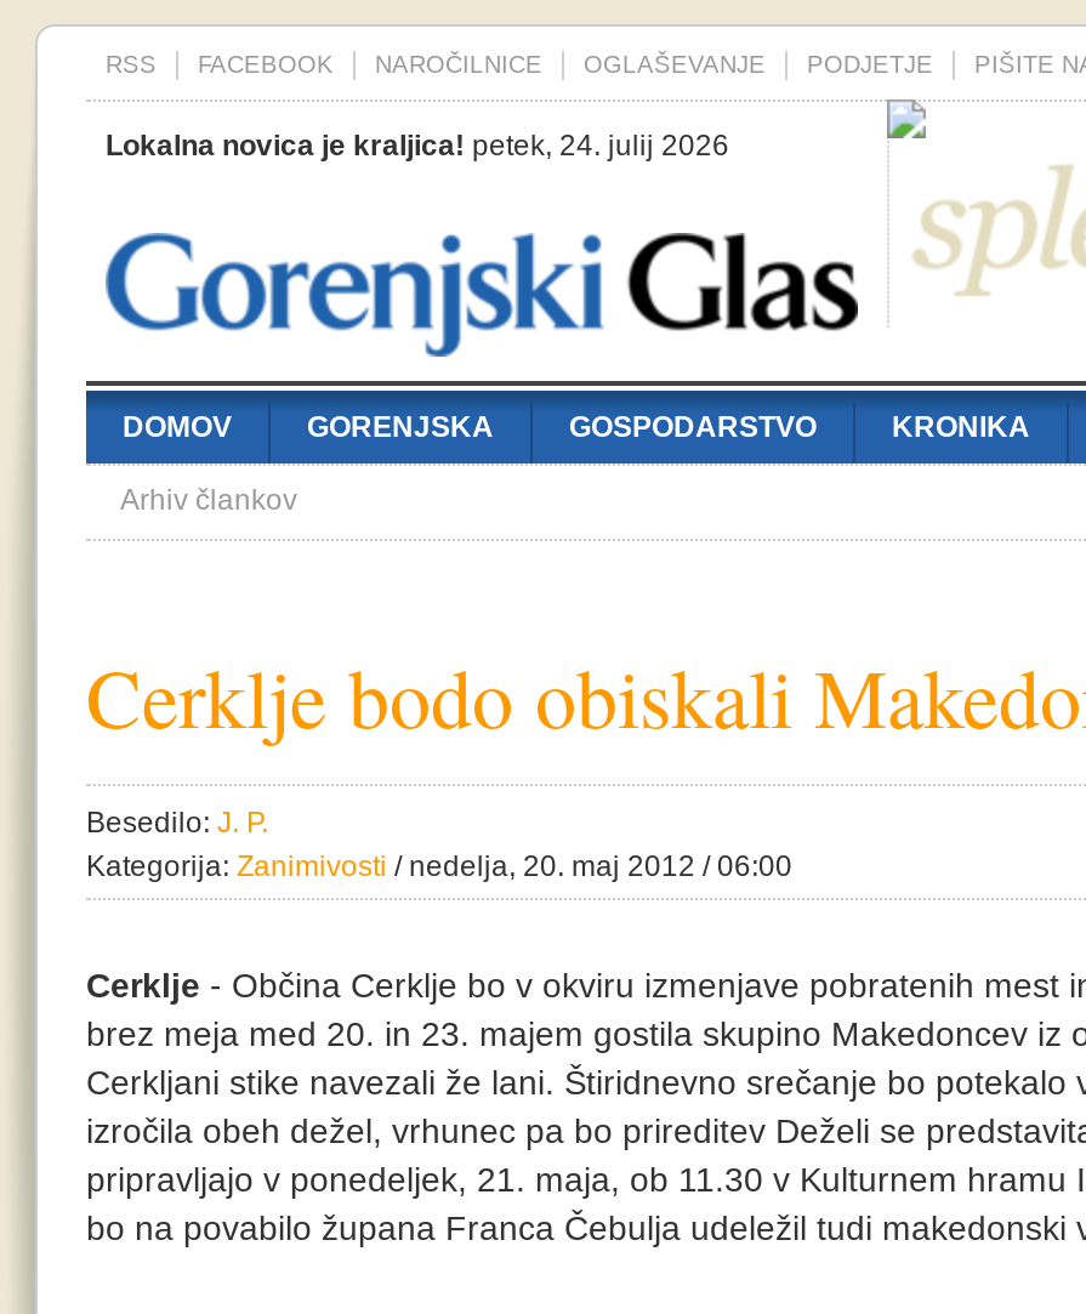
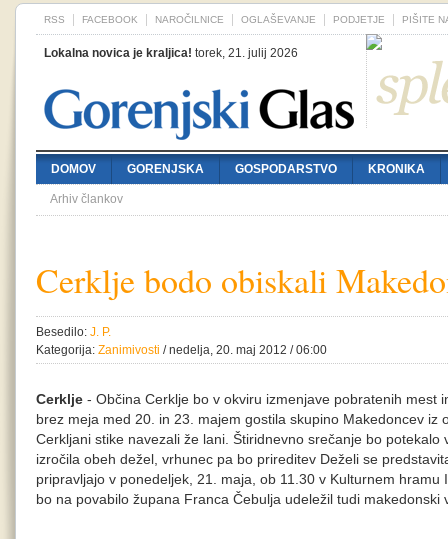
- Lokalna novica je kraljica! petek, 24. julij 2026
+ Lokalna novica je kraljica! torek, 21. julij 2026
